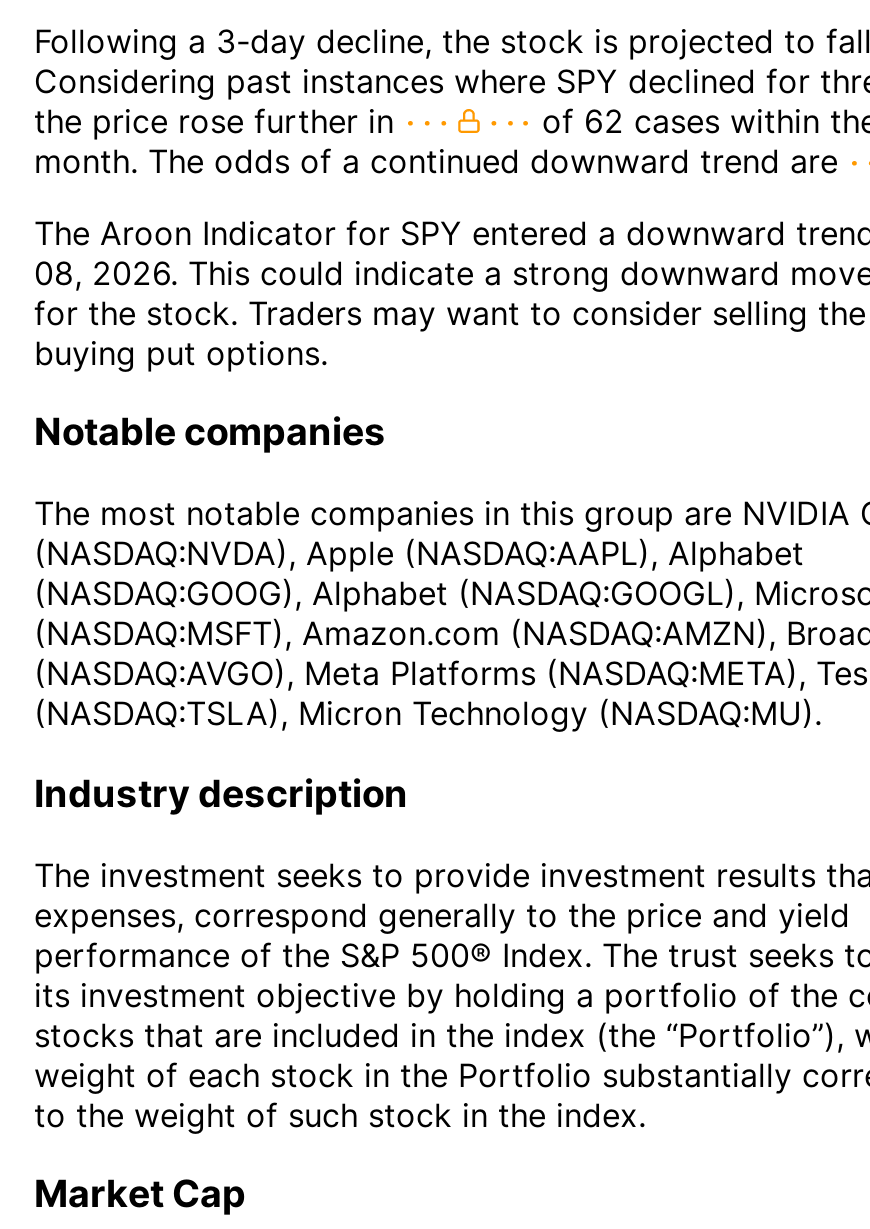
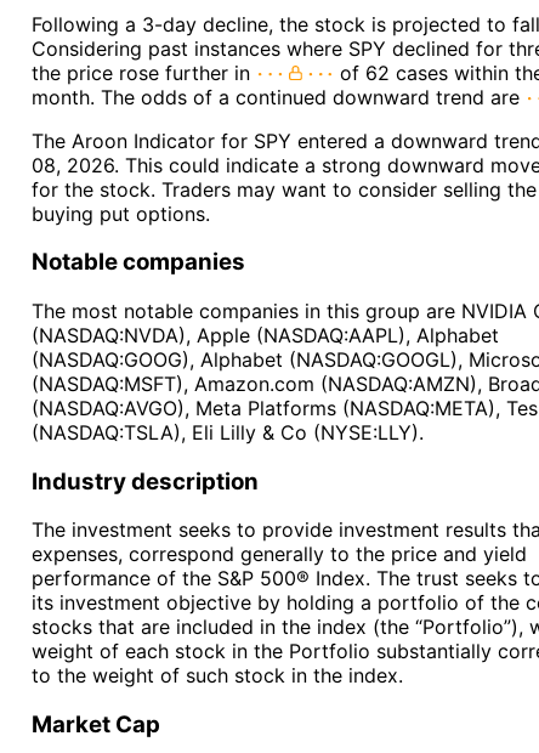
- (NASDAQ:TSLA), Micron Technology (NASDAQ:MU).
+ (NASDAQ:TSLA), Eli Lilly & Co (NYSE:LLY).
